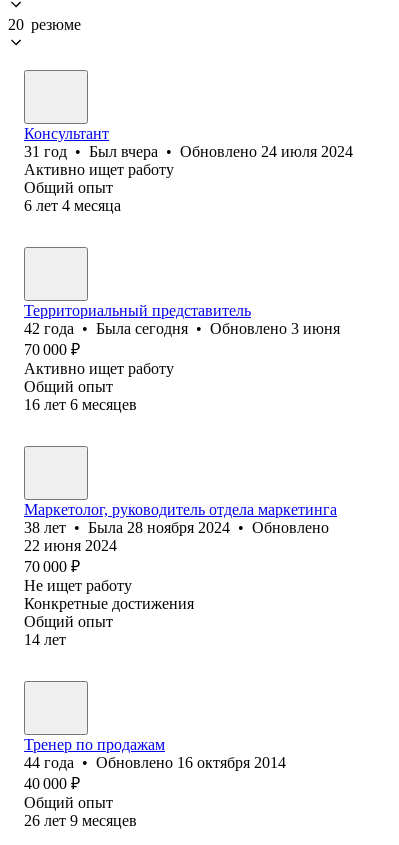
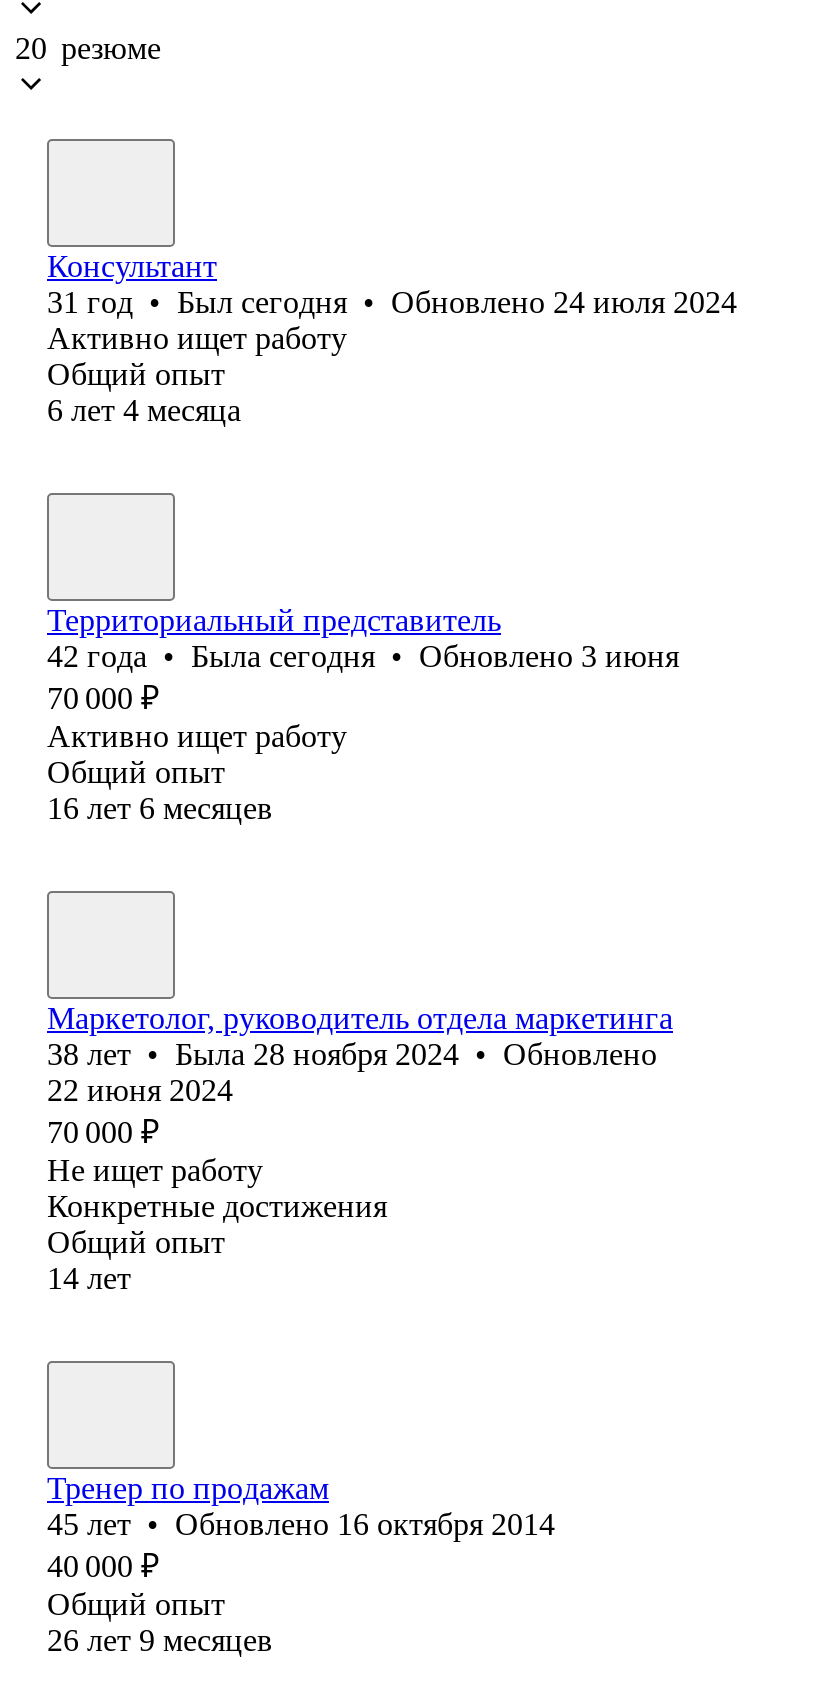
- 31 год • Был вчера • Обновлено 24 июля 2024
+ 31 год • Был сегодня • Обновлено 24 июля 2024

- 44 года • Обновлено 16 октября 2014
+ 45 лет • Обновлено 16 октября 2014
